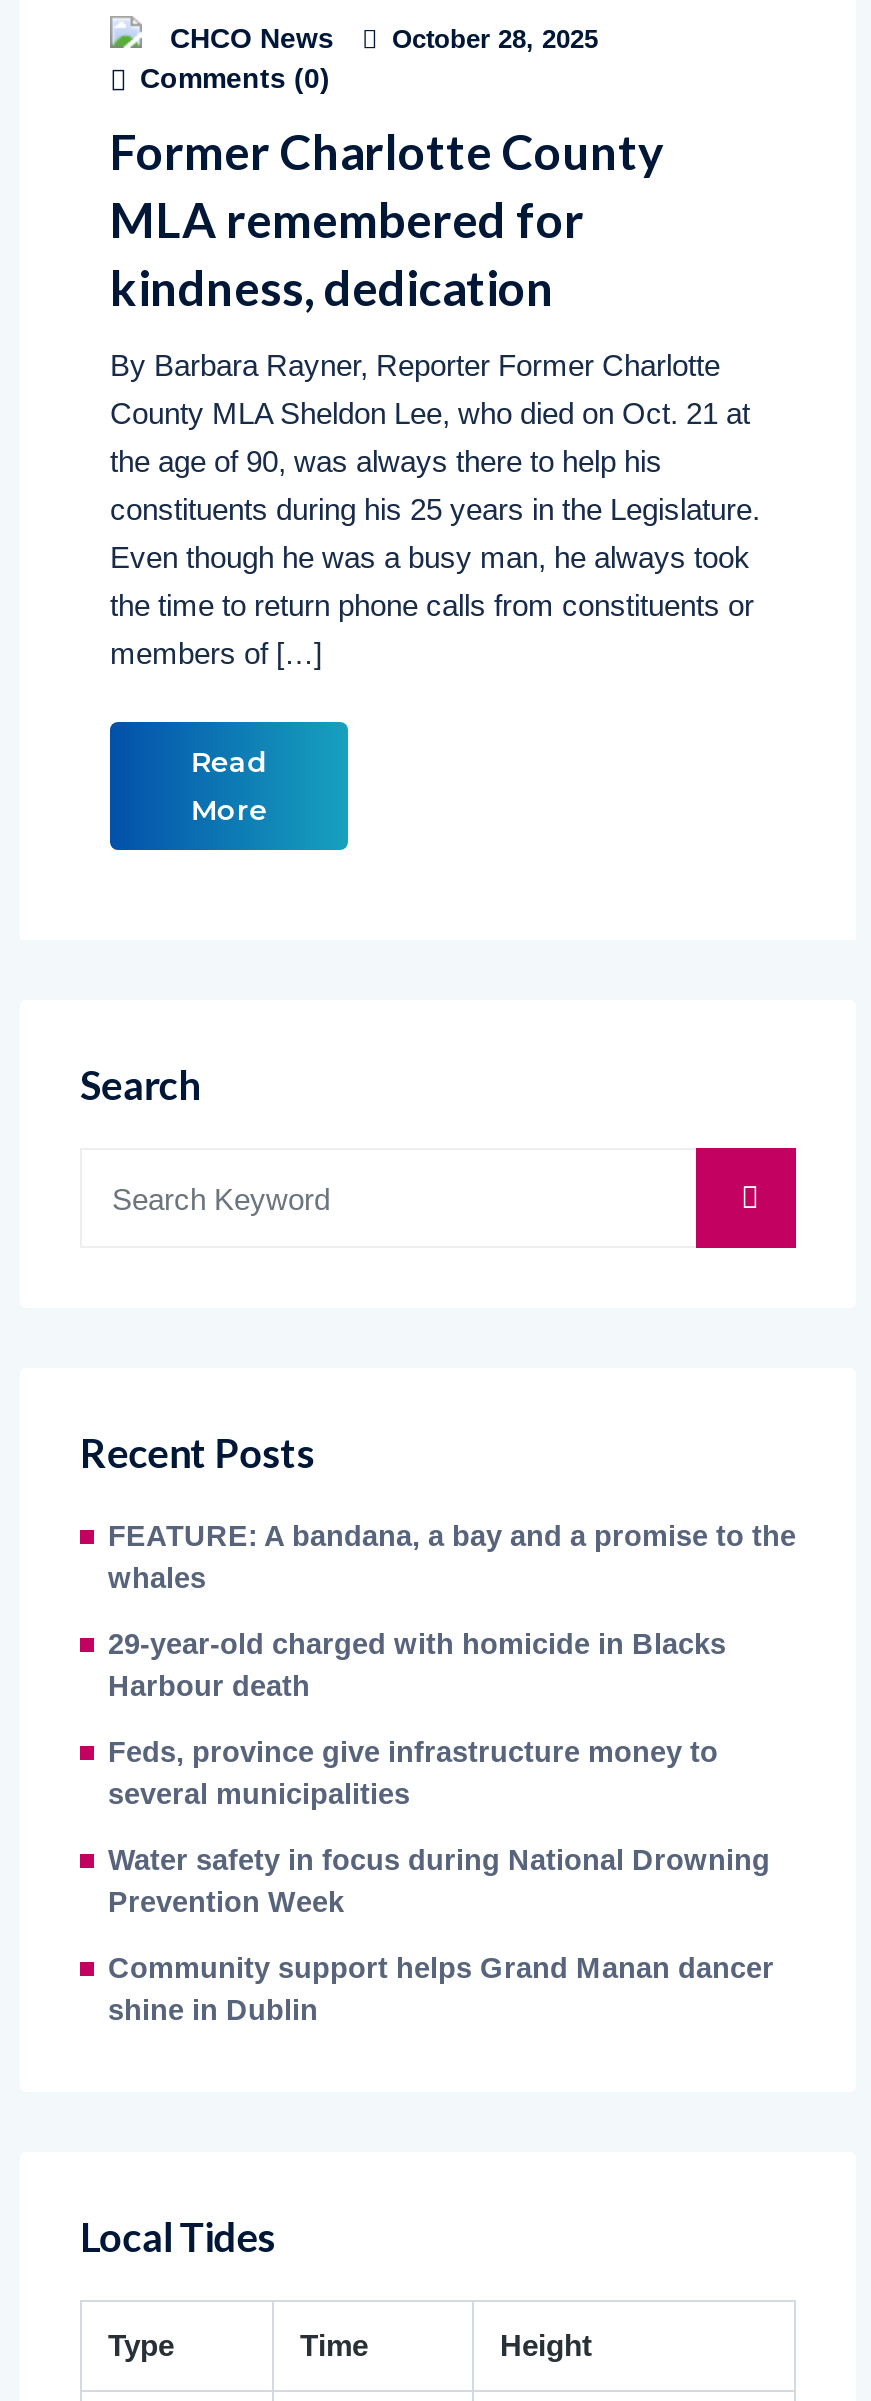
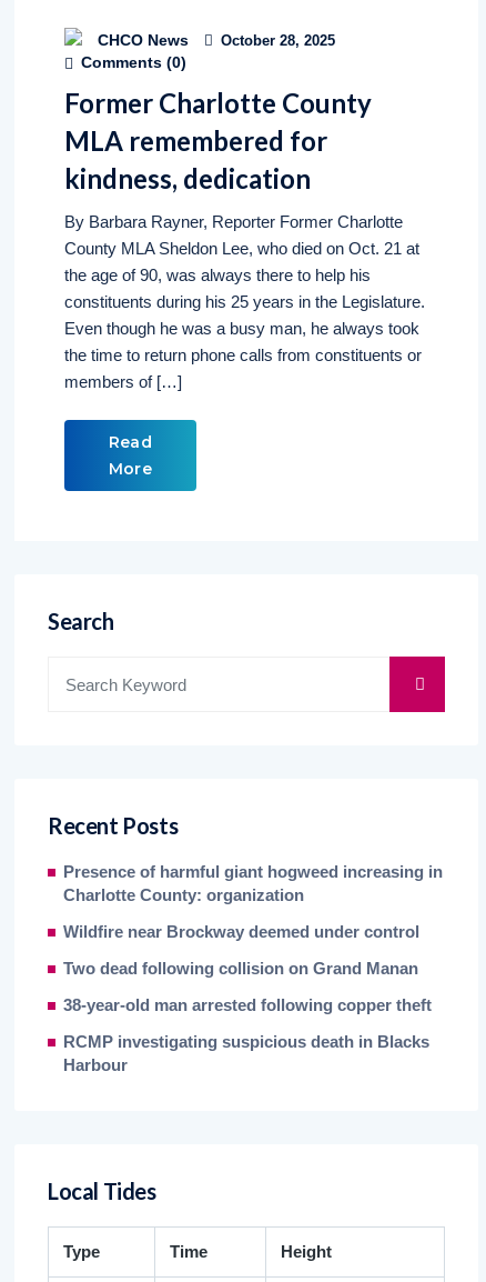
- FEATURE: A bandana, a bay and a promise to the
- whales
+ Presence of harmful giant hogweed increasing in
+ Charlotte County: organization

- 29-year-old charged with homicide in Blacks
- Harbour death
+ Wildfire near Brockway deemed under control

- Feds, province give infrastructure money to
- several municipalities
+ Two dead following collision on Grand Manan

- Water safety in focus during National Drowning
- Prevention Week
+ 38-year-old man arrested following copper theft

- Community support helps Grand Manan dancer
- shine in Dublin
+ RCMP investigating suspicious death in Blacks
+ Harbour
